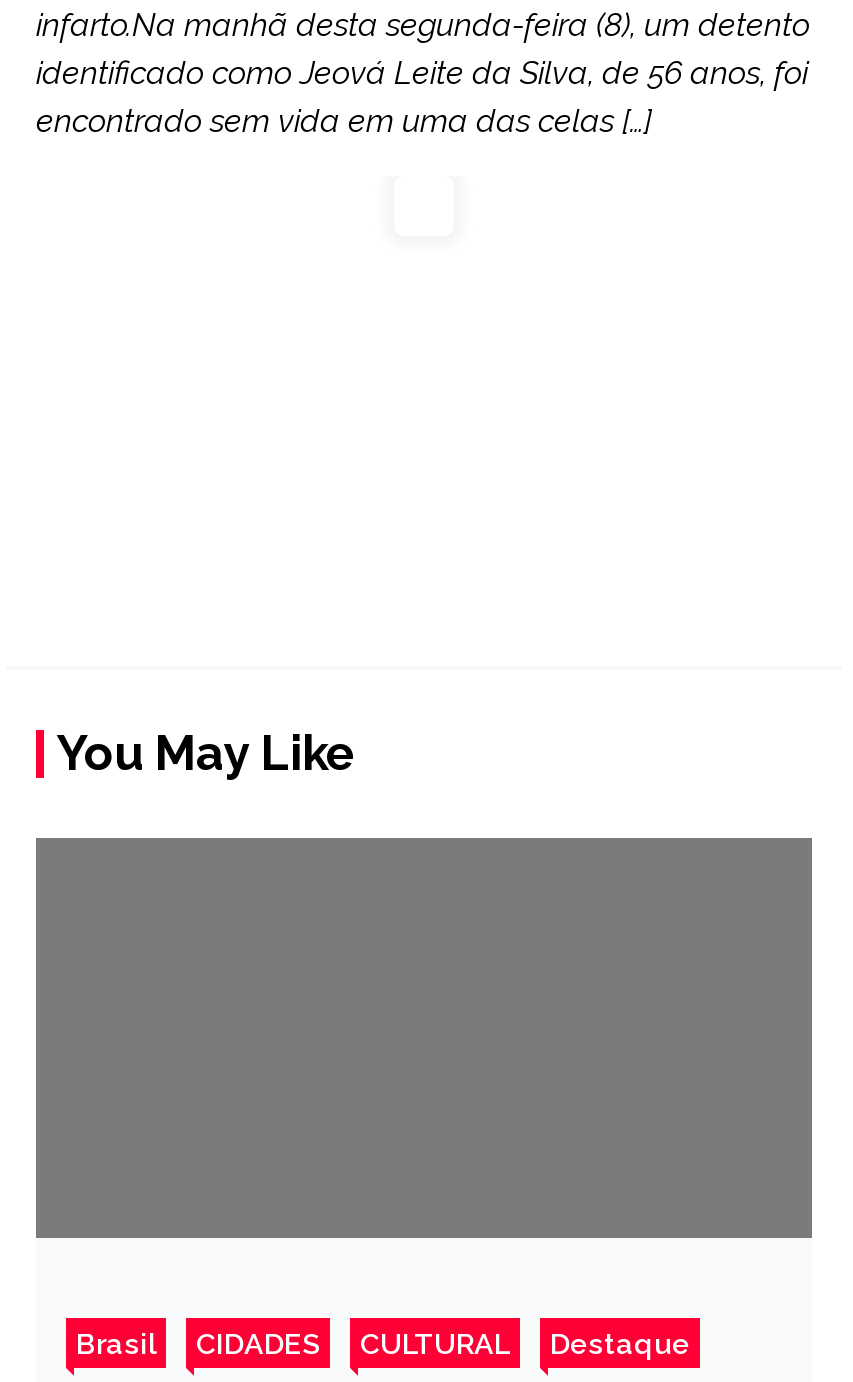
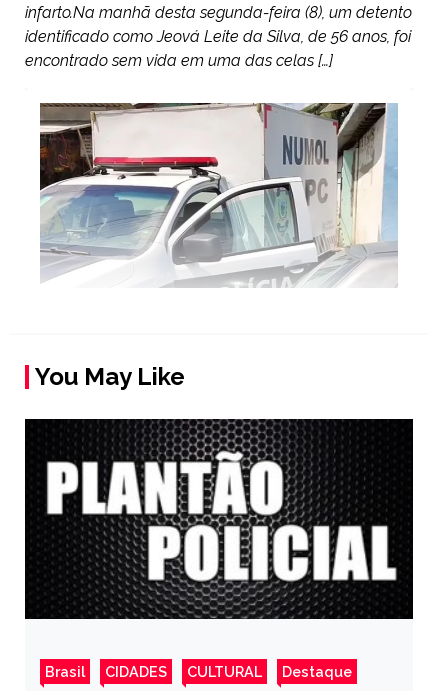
+ [image]

+ [image]
